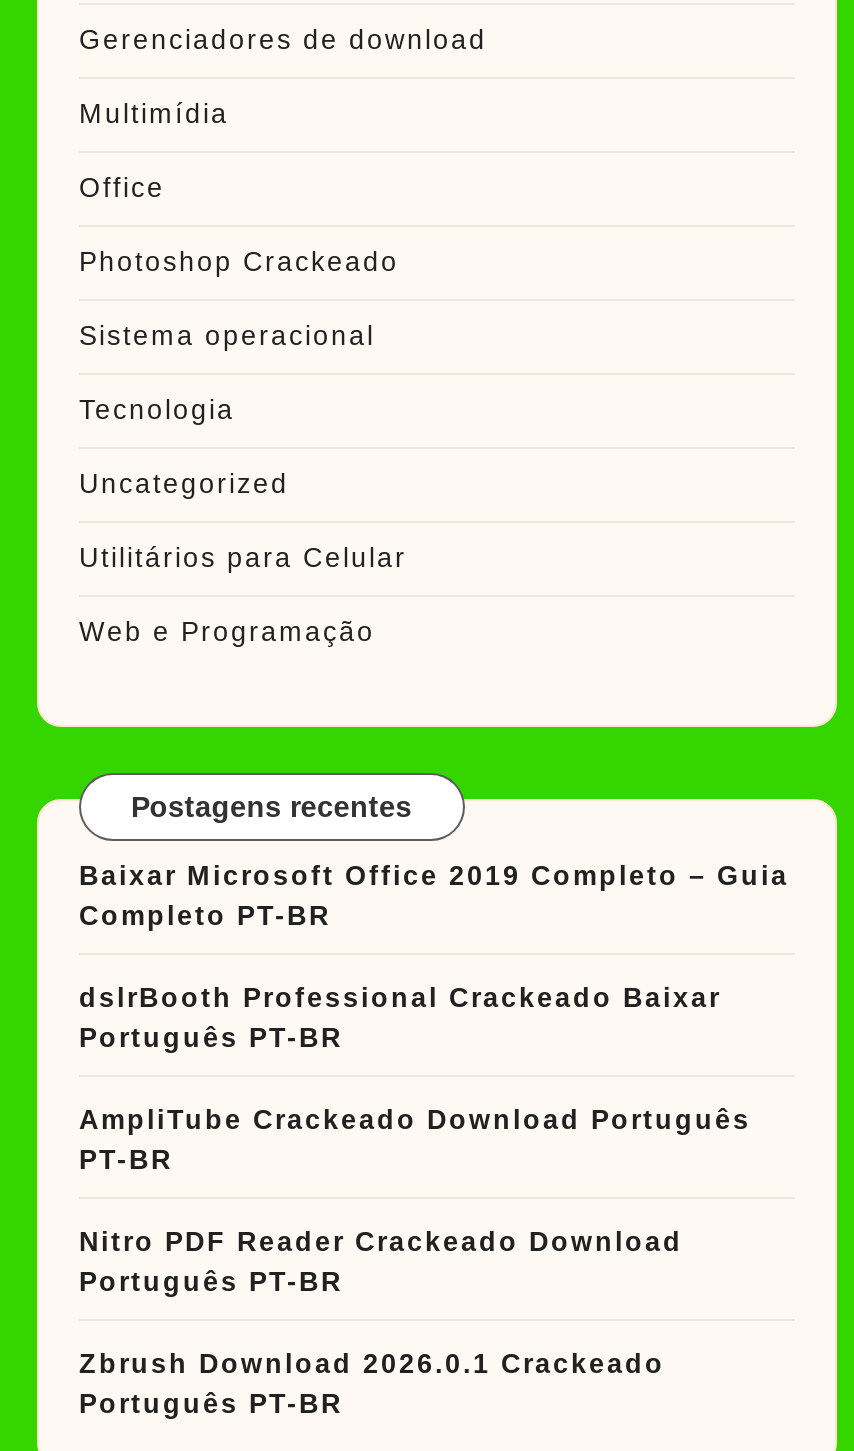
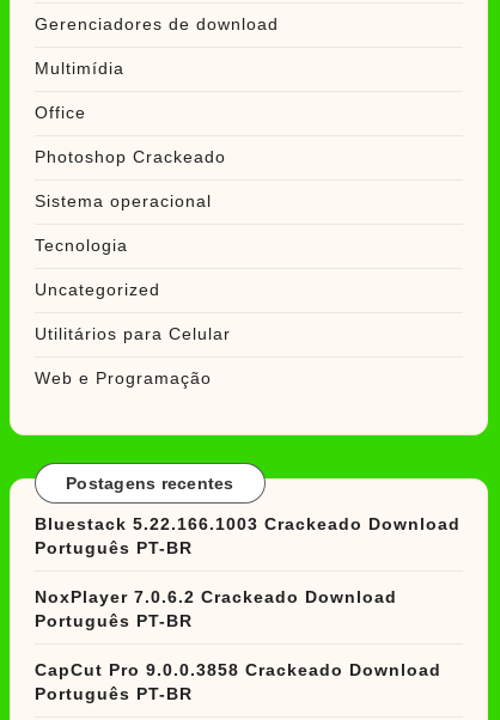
- Baixar Microsoft Office 2019 Completo – Guia
- Completo PT-BR
- dslrBooth Professional Crackeado Baixar
+ Bluestack 5.22.166.1003 Crackeado Download

- AmpliTube Crackeado Download Português
- PT-BR
- Nitro PDF Reader Crackeado Download
+ NoxPlayer 7.0.6.2 Crackeado Download

- Zbrush Download 2026.0.1 Crackeado
+ CapCut Pro 9.0.0.3858 Crackeado Download
